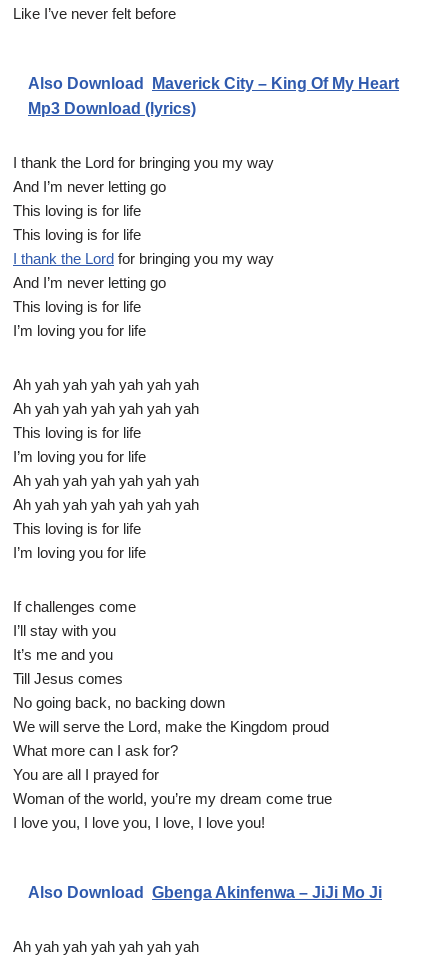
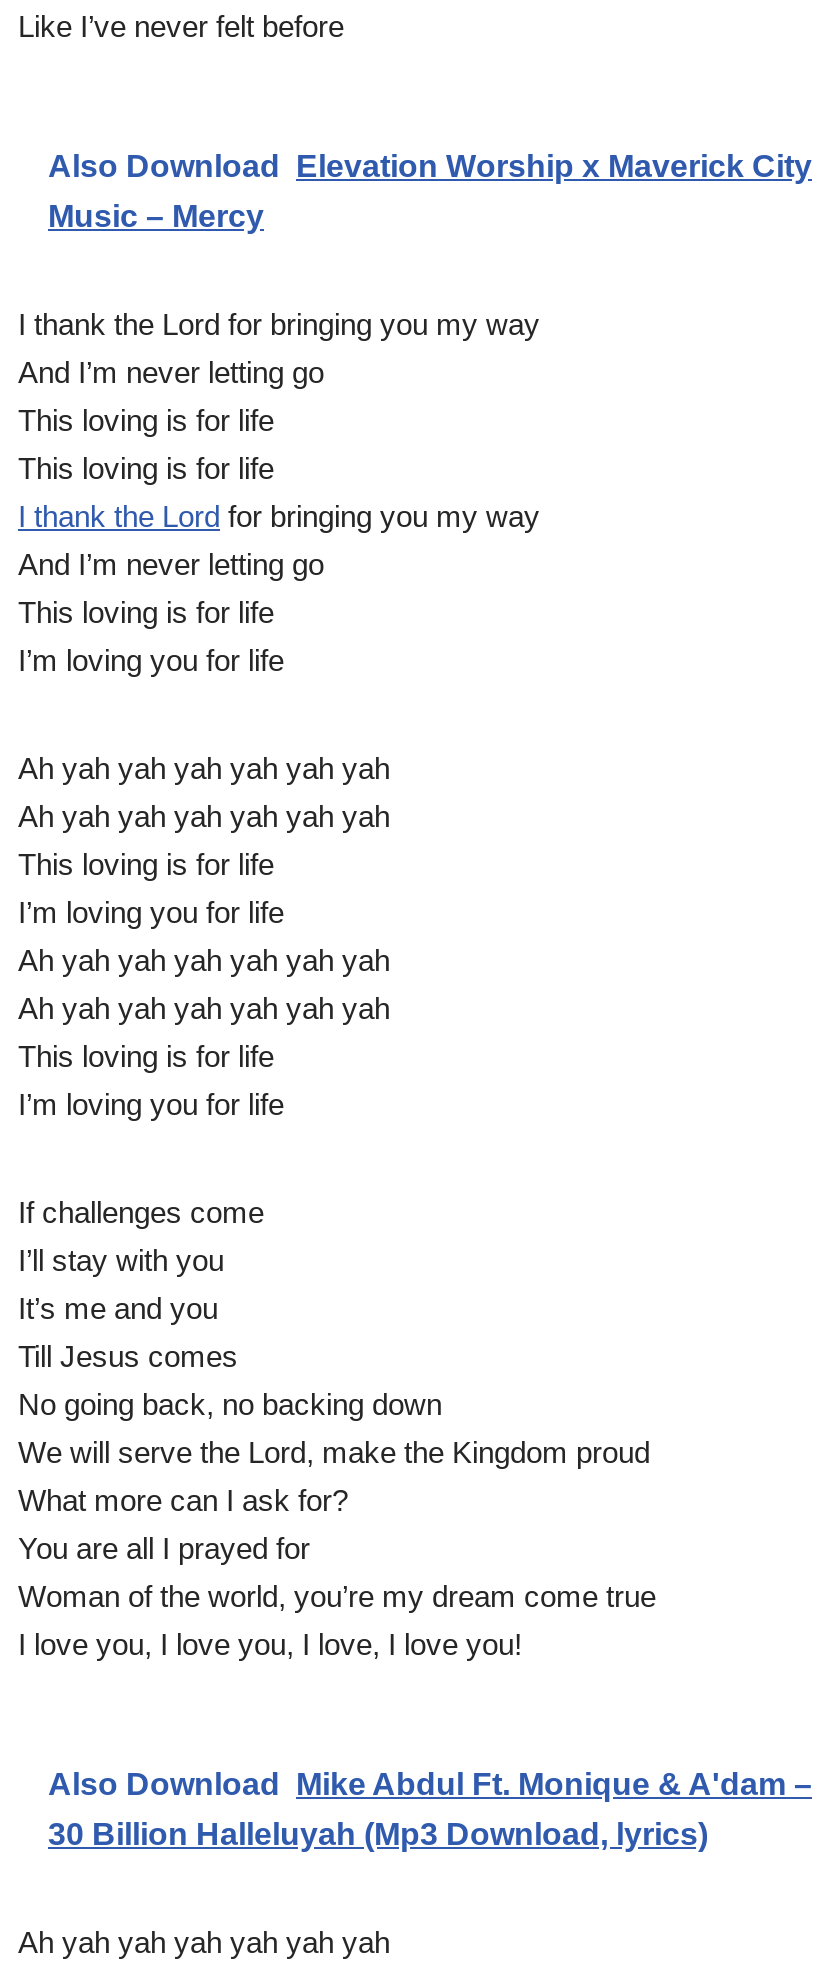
- Also Download Maverick City – King Of My Heart
+ Also Download Elevation Worship x Maverick City

- Mp3 Download (lyrics)
+ Music – Mercy

- Also Download Gbenga Akinfenwa – JiJi Mo Ji
+ Also Download Mike Abdul Ft. Monique & A'dam –
+ 30 Billion Halleluyah (Mp3 Download, lyrics)
